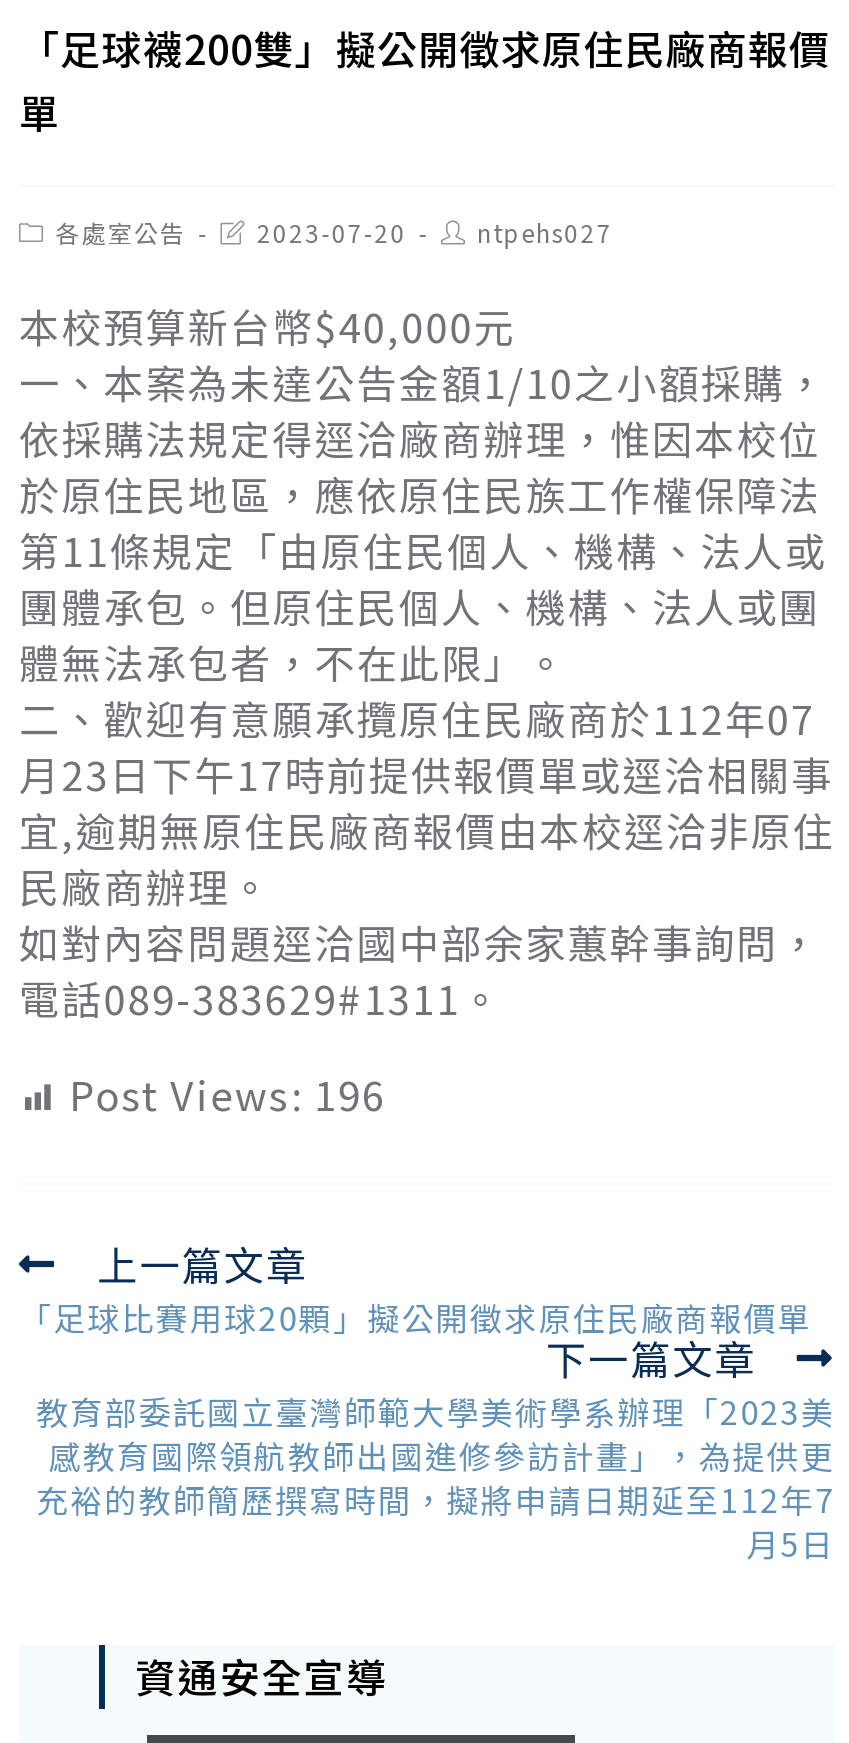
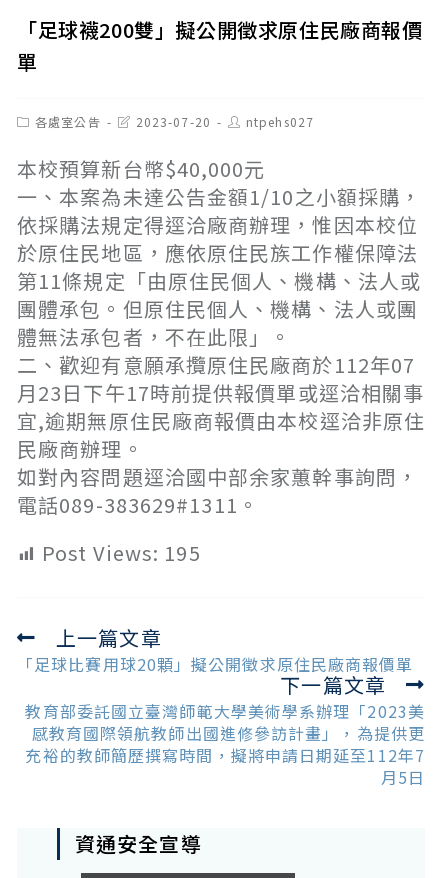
- Post Views: 196
+ Post Views: 195
